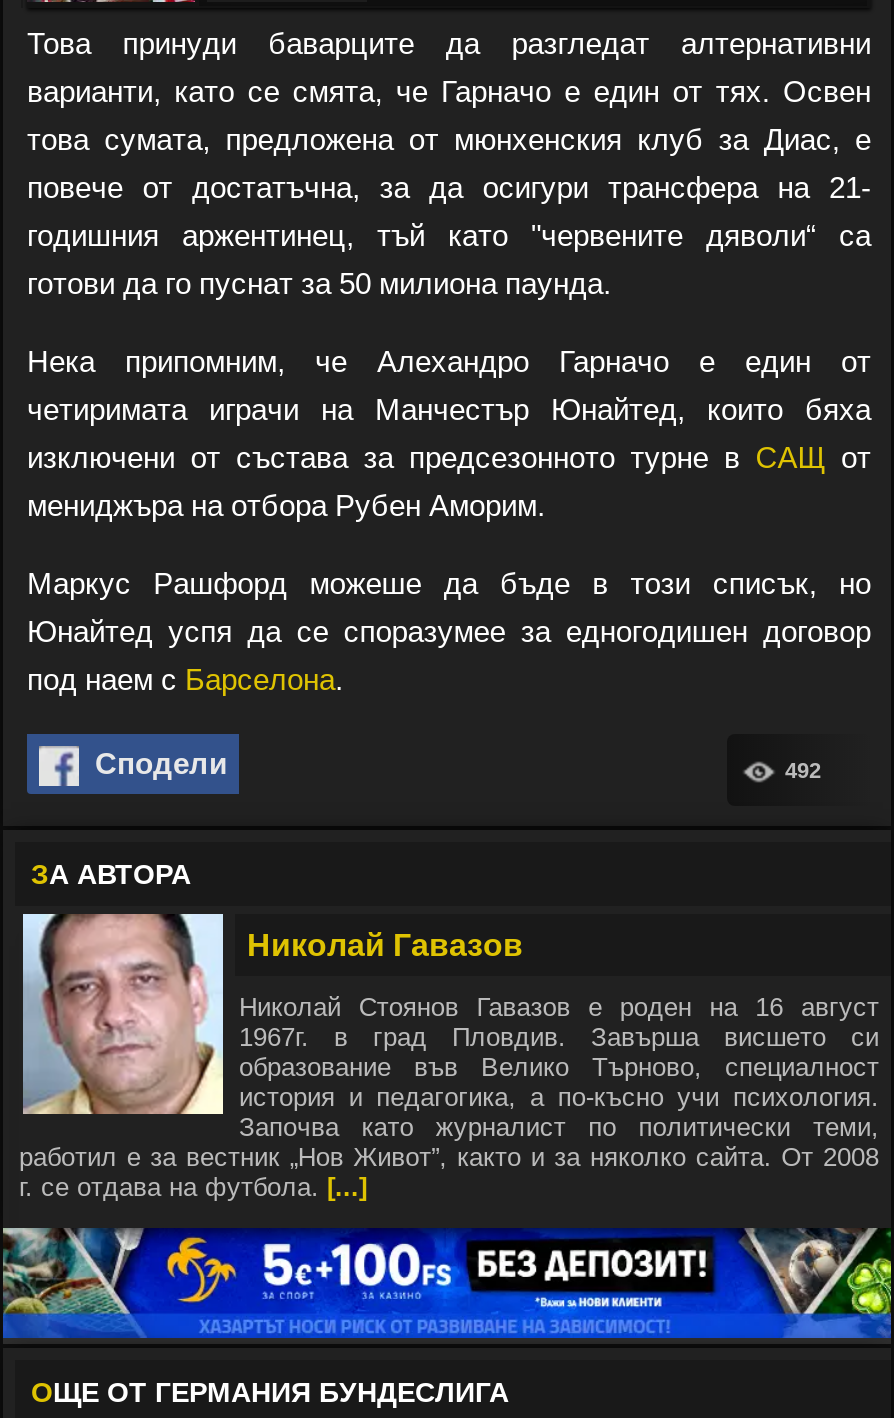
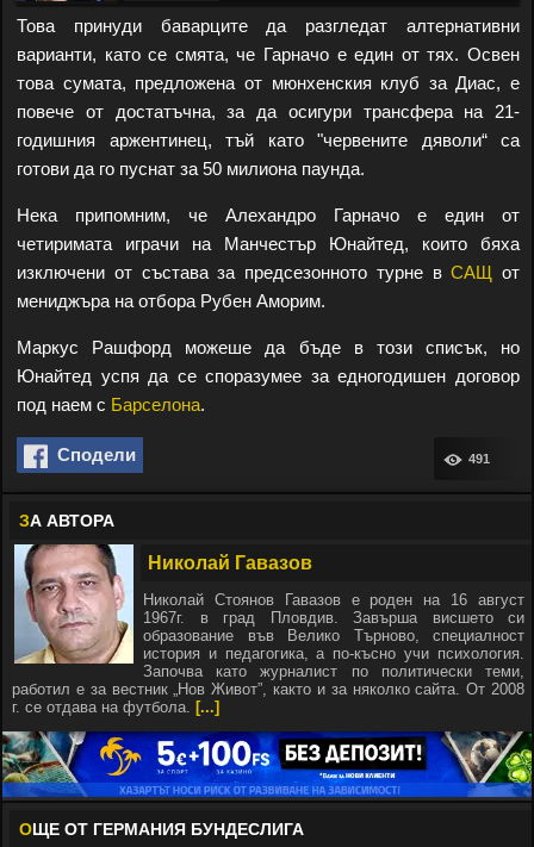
- 492
+ 491
